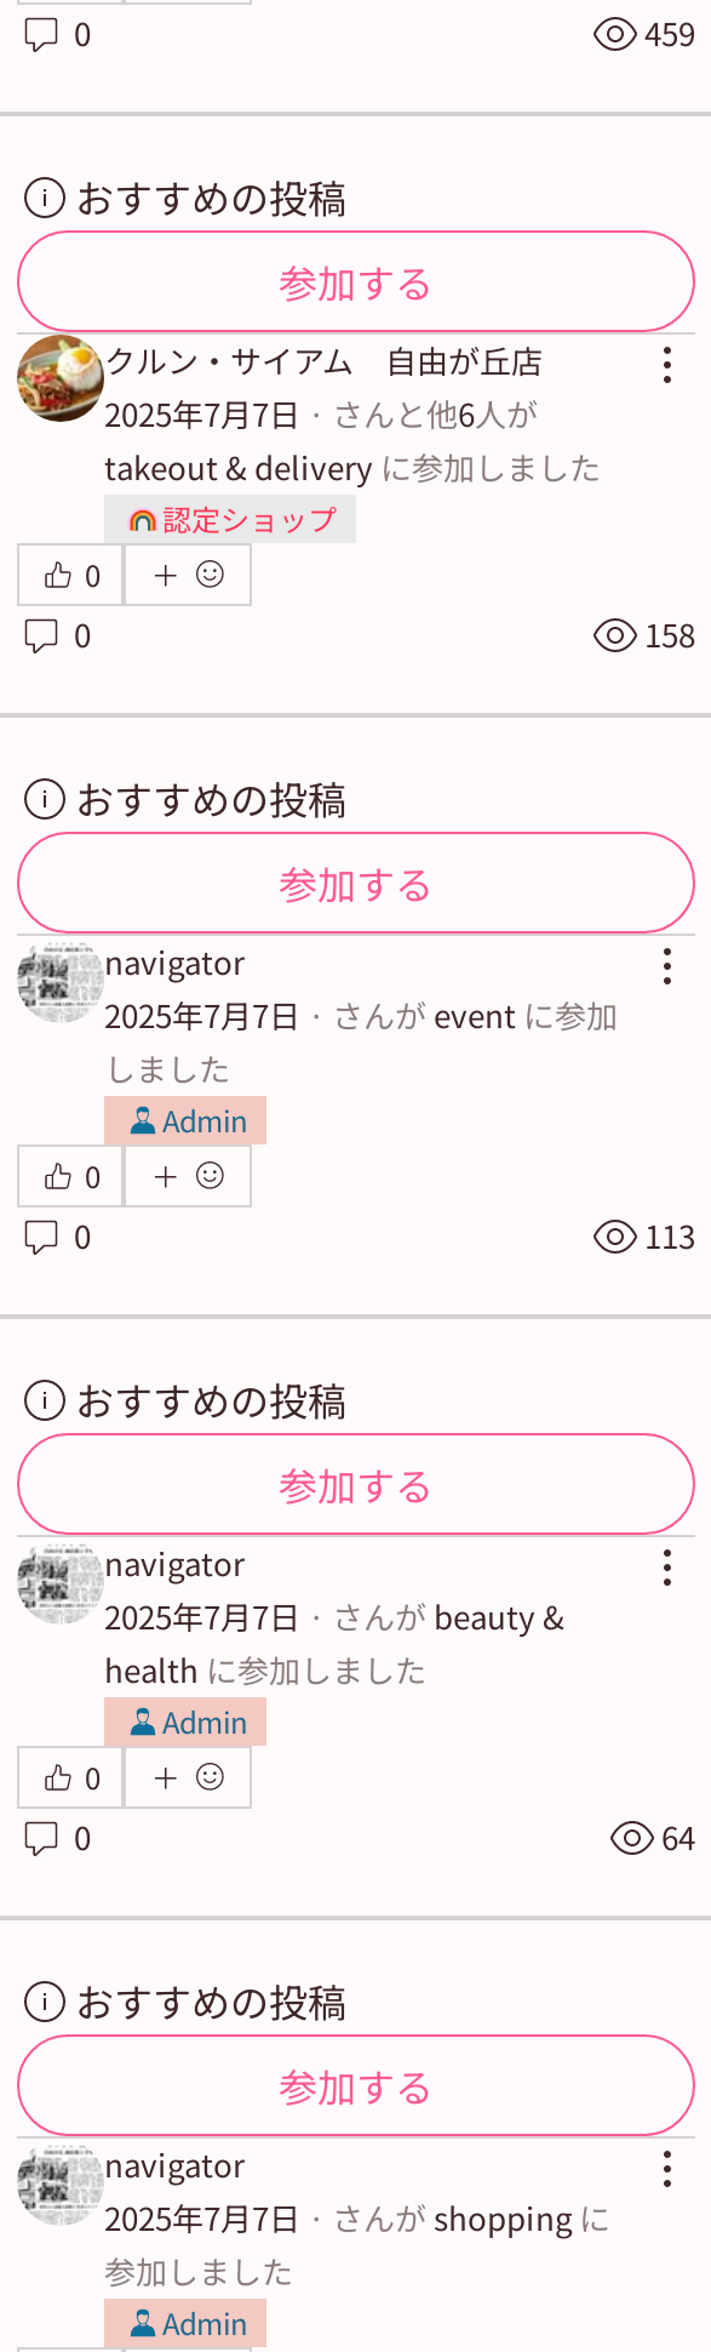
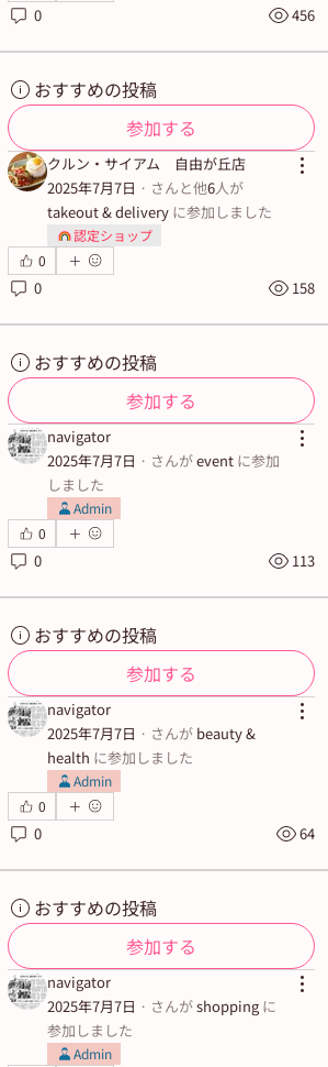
- 459
+ 456
